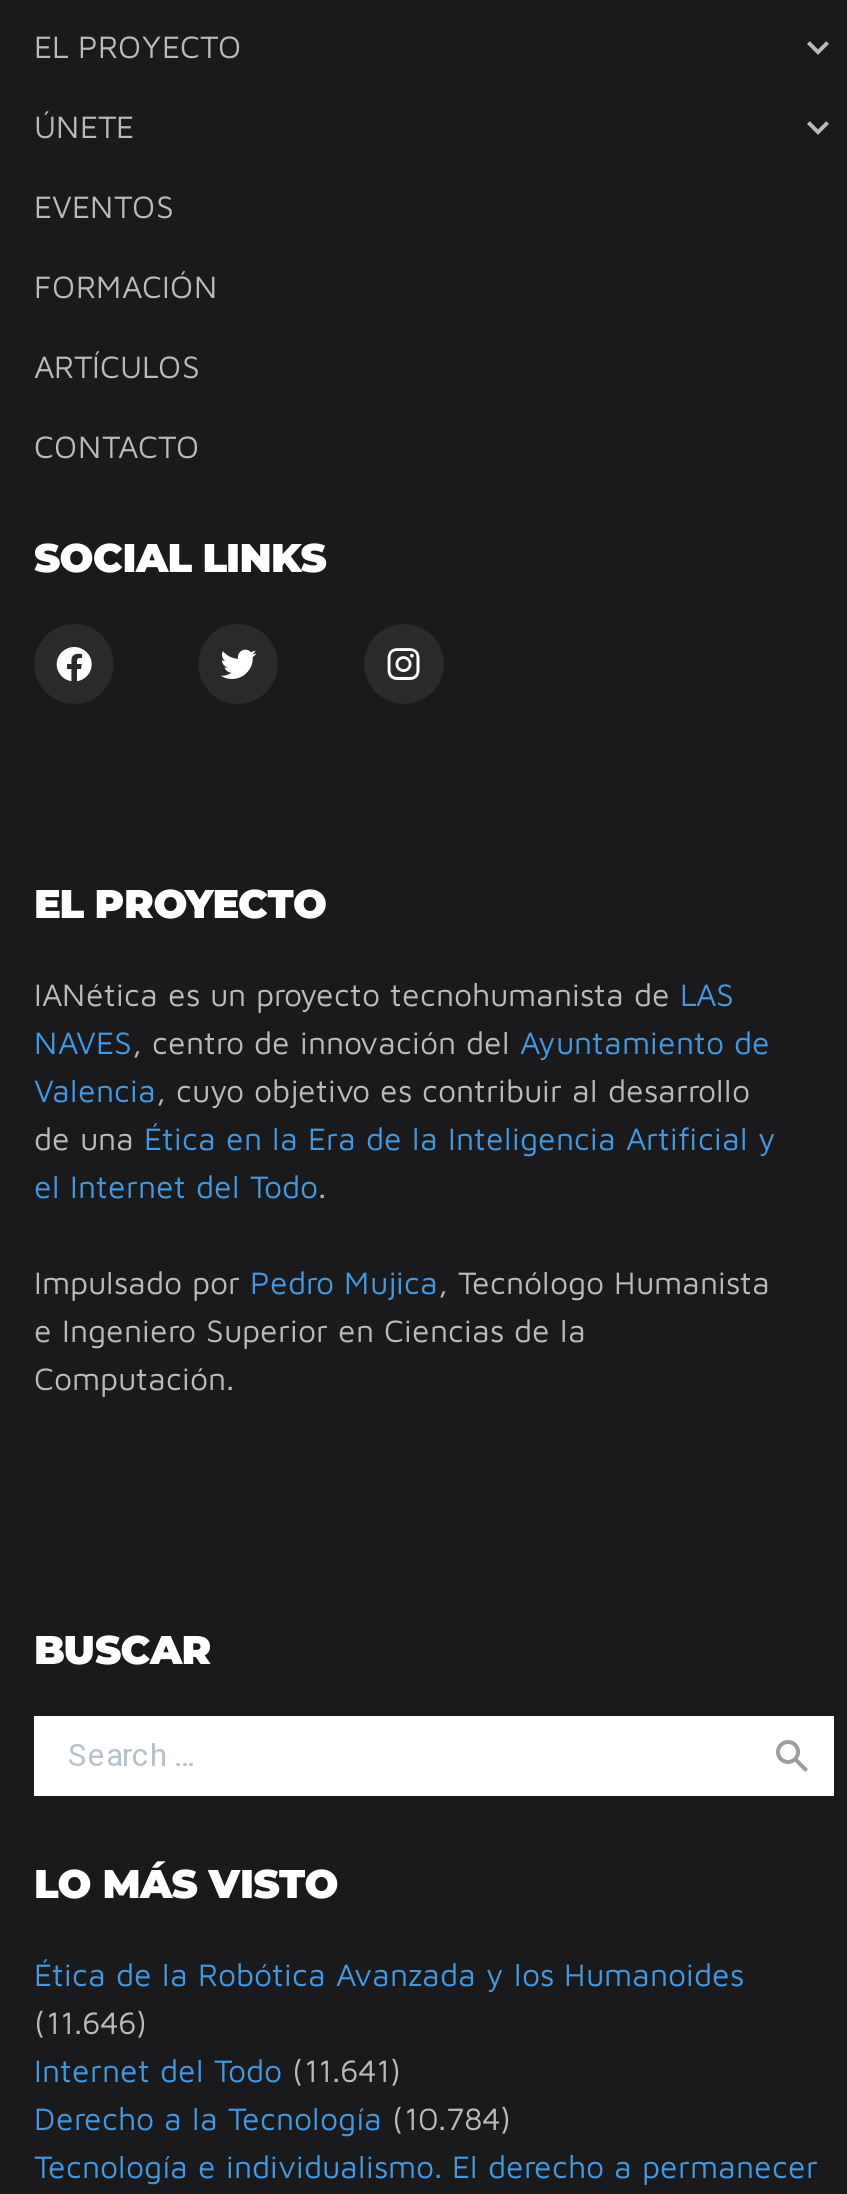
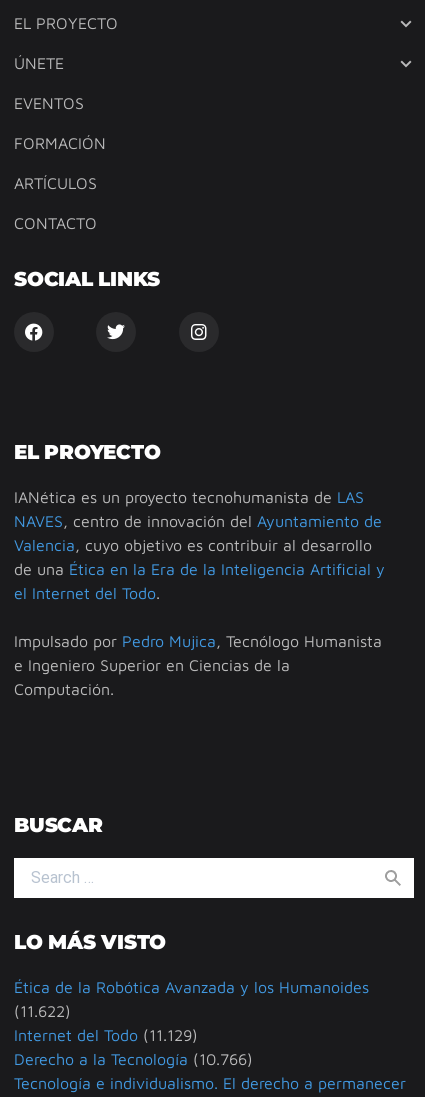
- (11.646)
+ (11.622)

- Internet del Todo (11.641)
+ Internet del Todo (11.129)

- Derecho a la Tecnología (10.784)
+ Derecho a la Tecnología (10.766)
